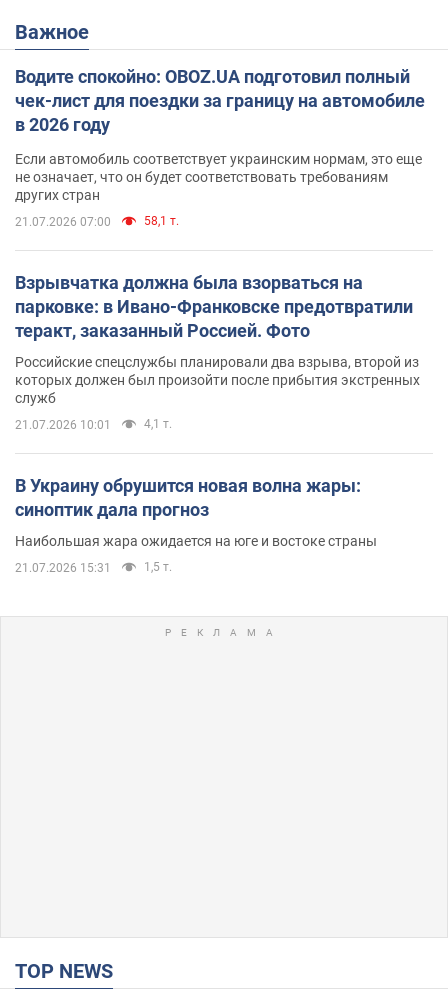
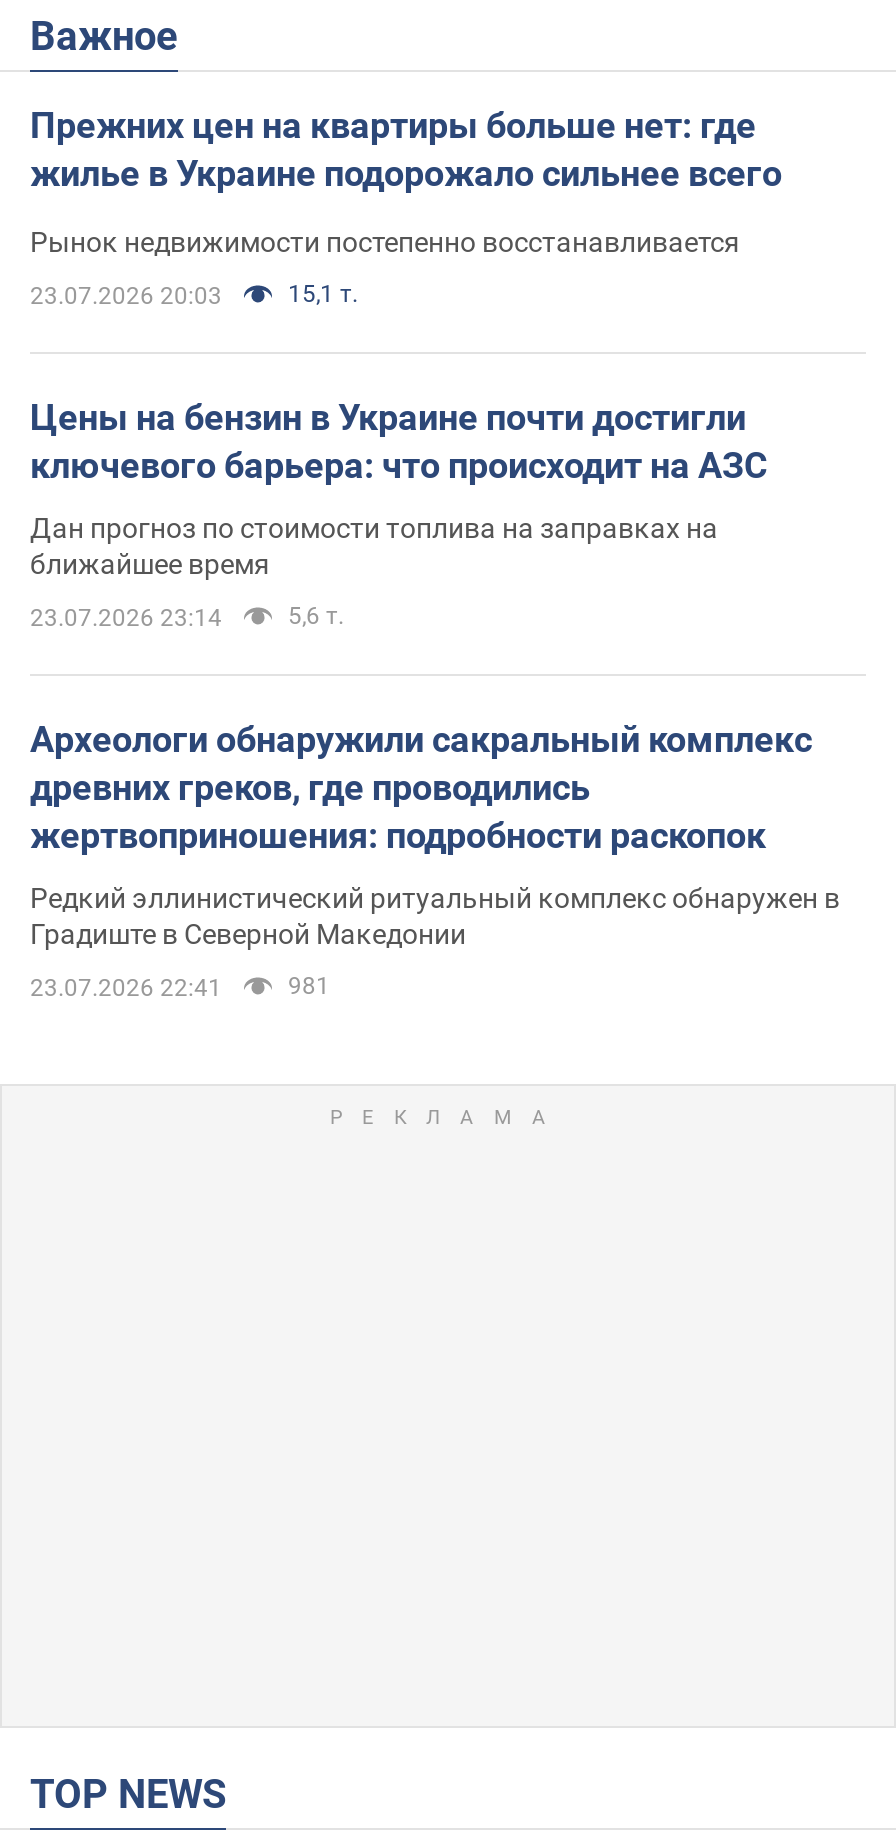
- Водите спокойно: OBOZ.UA подготовил полный
- чек-лист для поездки за границу на автомобиле
- в 2026 году
+ Прежних цен на квартиры больше нет: где
+ жилье в Украине подорожало сильнее всего

- Если автомобиль соответствует украинским нормам, это еще
- не означает, что он будет соответствовать требованиям
- других стран
+ Рынок недвижимости постепенно восстанавливается

- 21.07.2026 07:00
- 58,1 т.
+ 23.07.2026 20:03
+ 15,1 т.

- Взрывчатка должна была взорваться на
- парковке: в Ивано-Франковске предотвратили
- теракт, заказанный Россией. Фото
+ Цены на бензин в Украине почти достигли
+ ключевого барьера: что происходит на АЗС

- Российские спецслужбы планировали два взрыва, второй из
- которых должен был произойти после прибытия экстренных
- служб
+ Дан прогноз по стоимости топлива на заправках на
+ ближайшее время

- 21.07.2026 10:01
- 4,1 т.
+ 23.07.2026 23:14
+ 5,6 т.

- В Украину обрушится новая волна жары:
- синоптик дала прогноз
+ Археологи обнаружили сакральный комплекс
+ древних греков, где проводились
+ жертвоприношения: подробности раскопок

- Наибольшая жара ожидается на юге и востоке страны
+ Редкий эллинистический ритуальный комплекс обнаружен в
+ Градиште в Северной Македонии

- 21.07.2026 15:31
- 1,5 т.
+ 23.07.2026 22:41
+ 981
